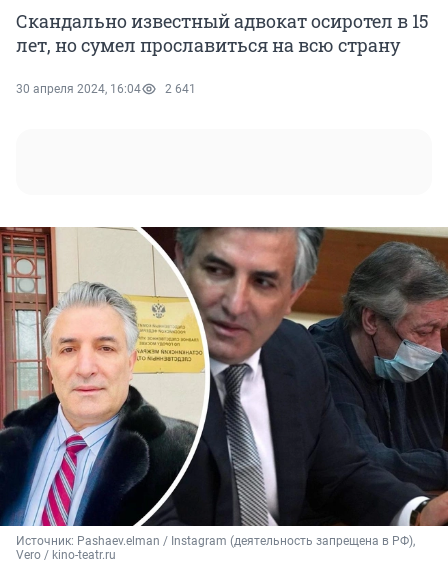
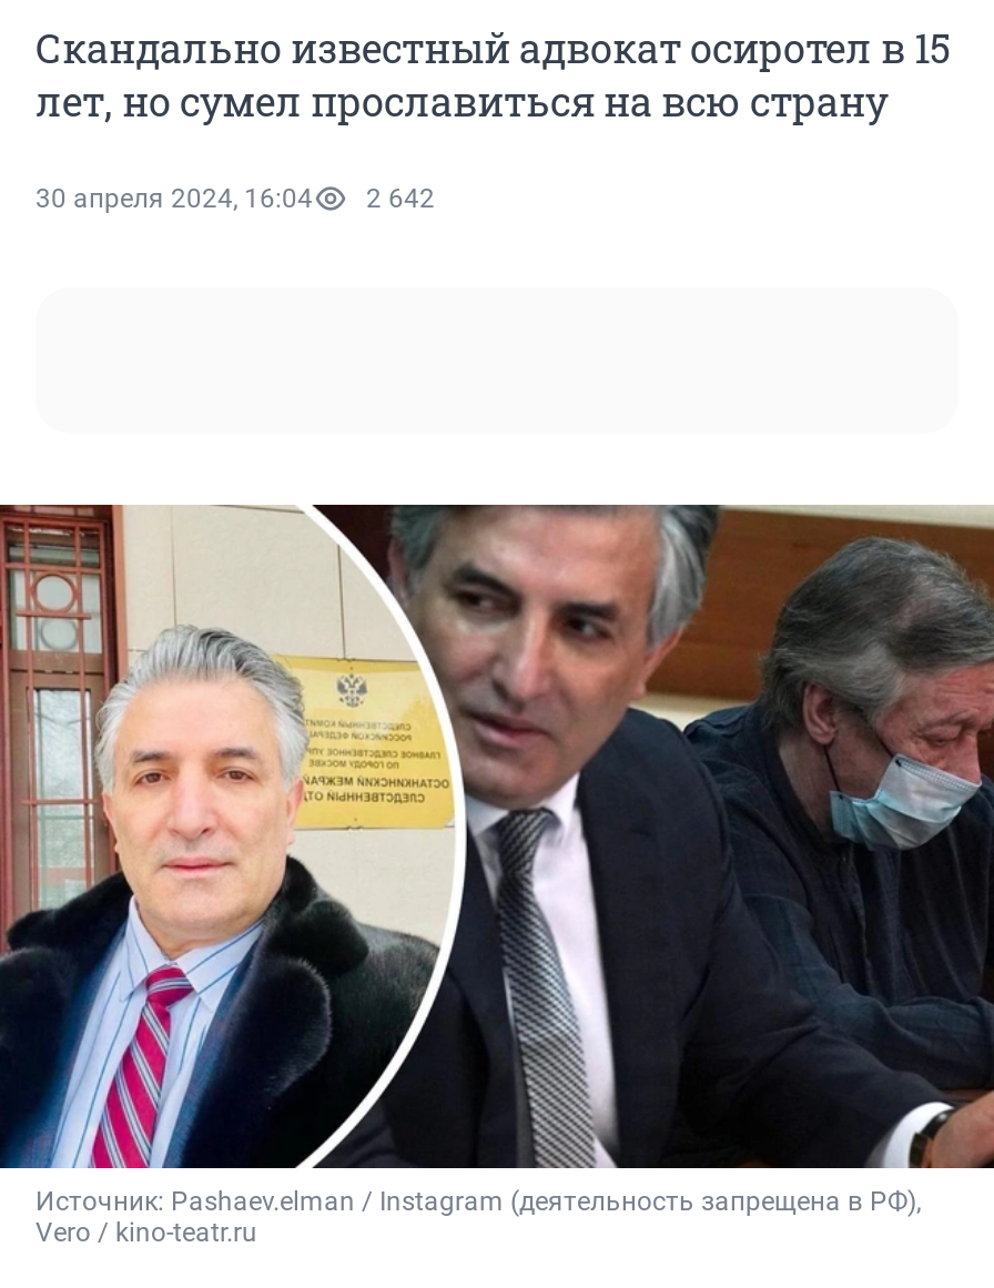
- 30 апреля 2024, 16:04 2 641
+ 30 апреля 2024, 16:04 2 642
